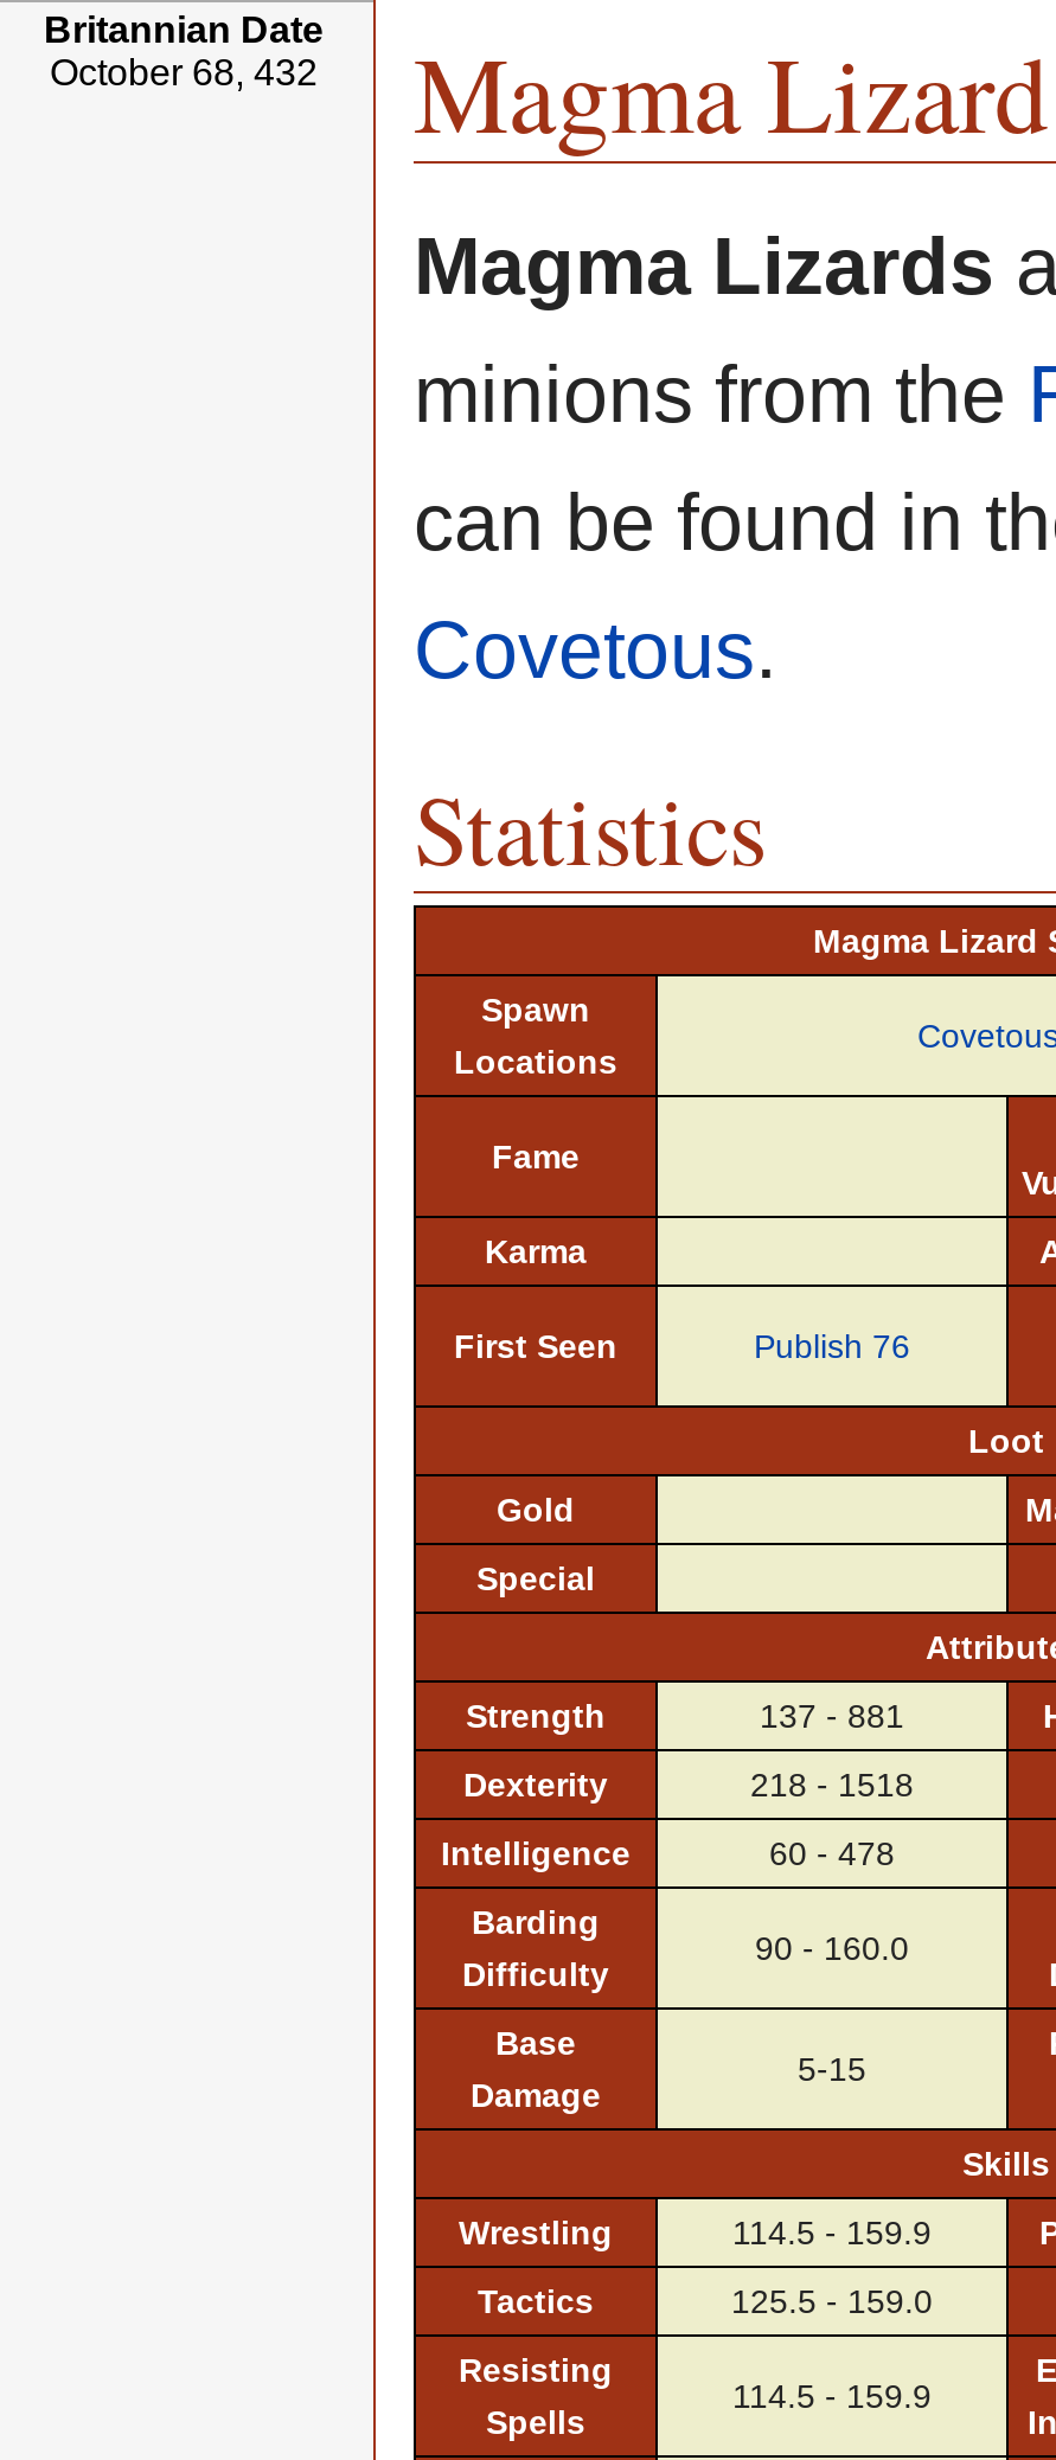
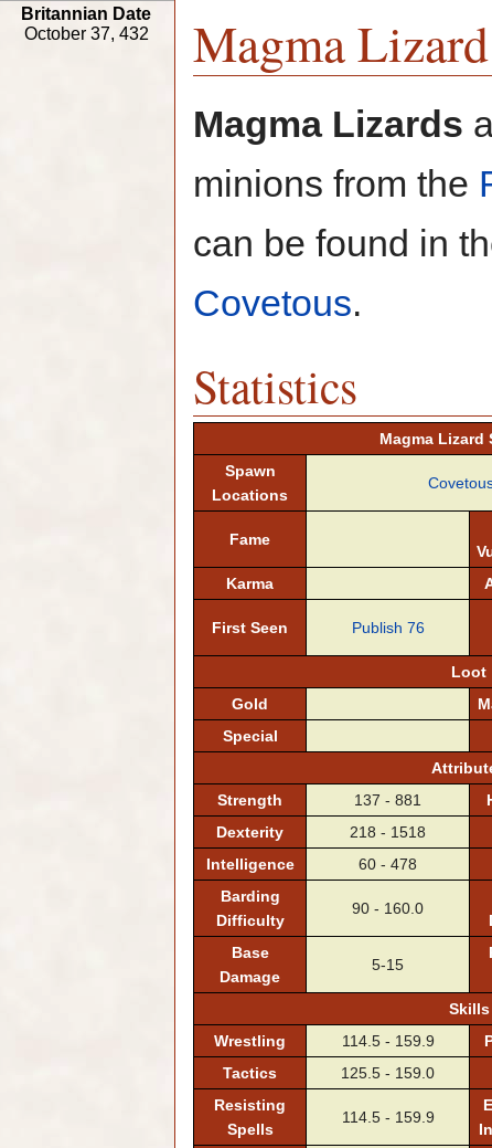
- October 68, 432
+ October 37, 432
